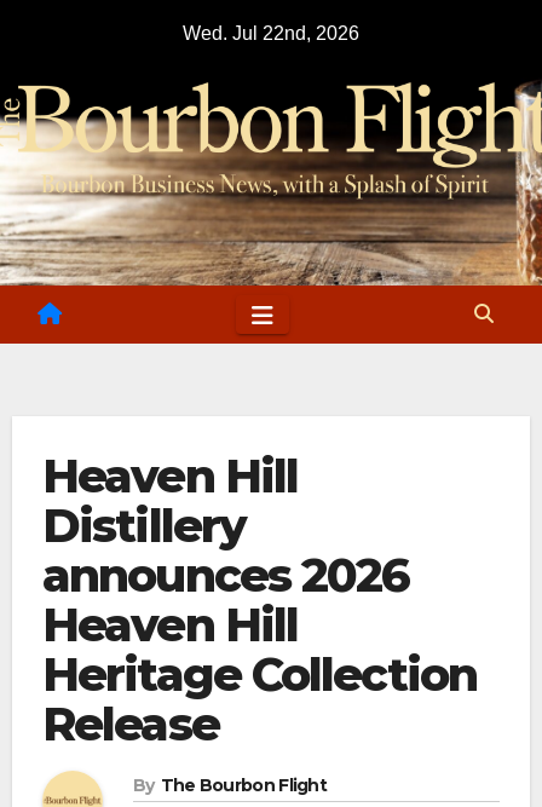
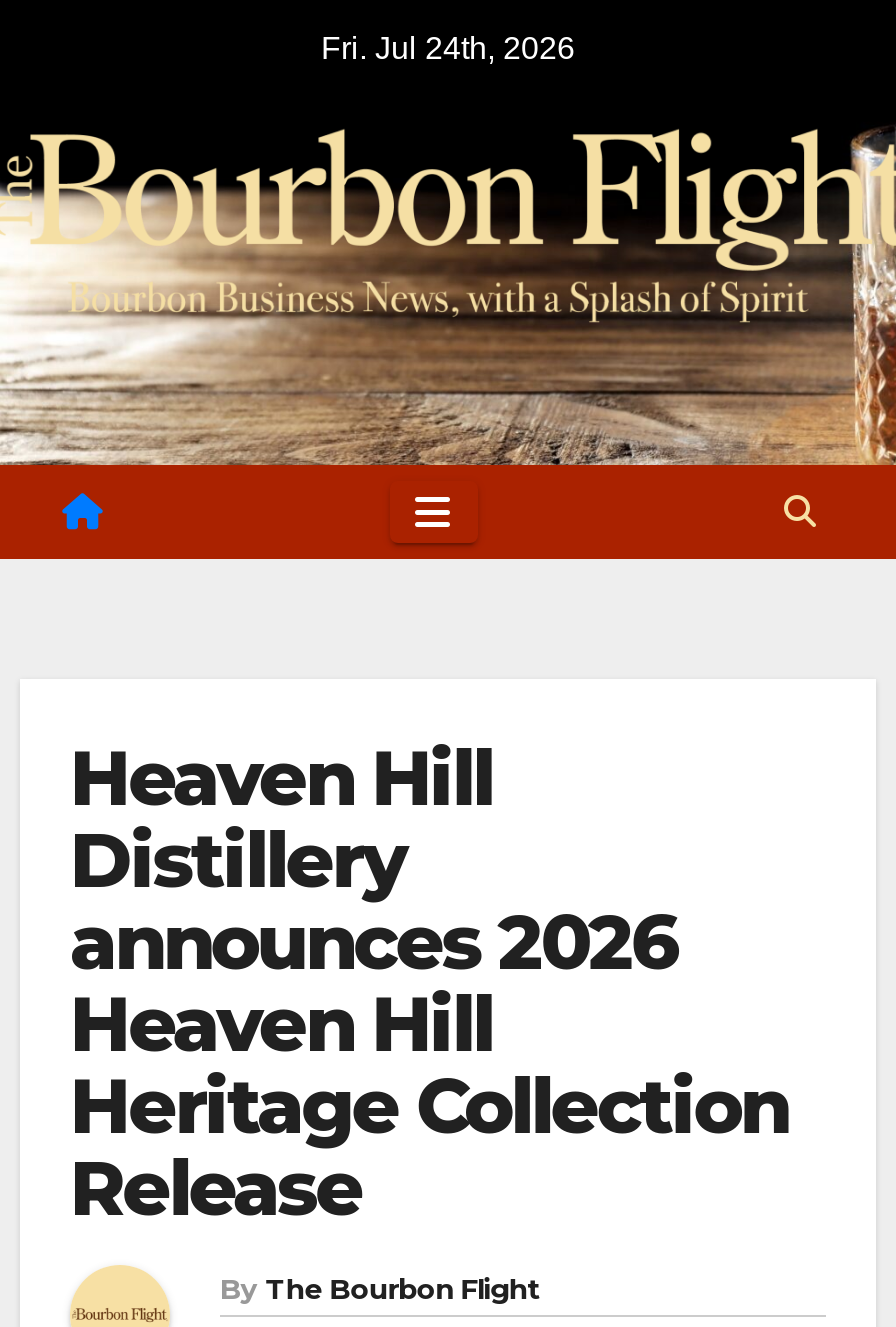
- Wed. Jul 22nd, 2026
+ Fri. Jul 24th, 2026
